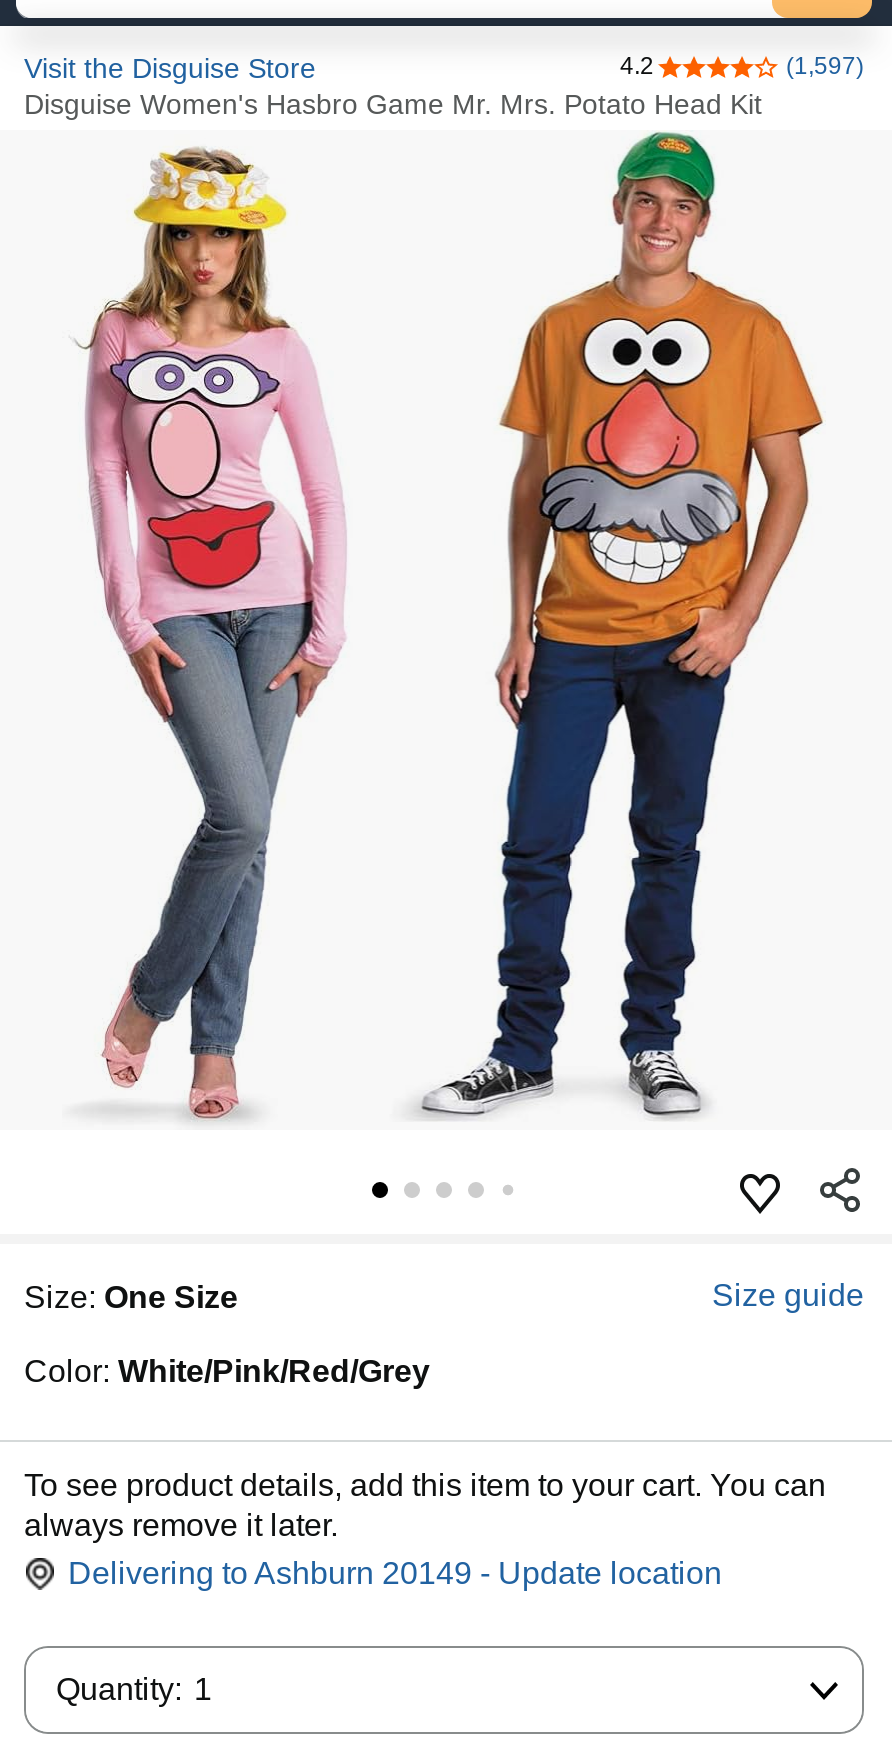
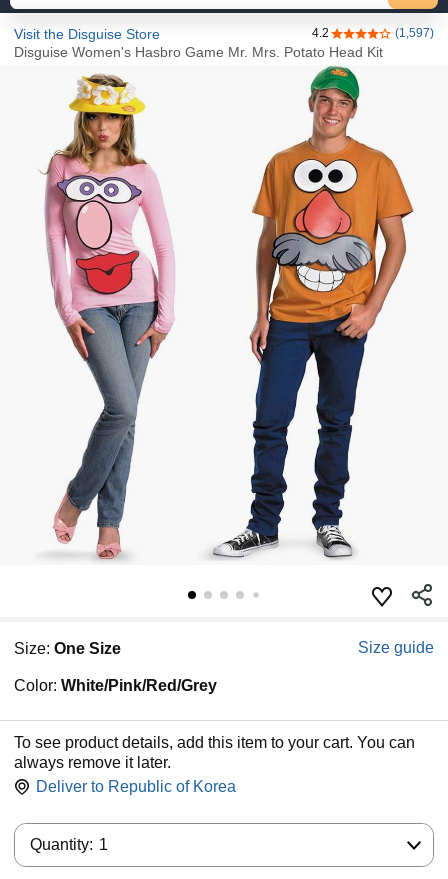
- Delivering to Ashburn 20149 - Update location
+ Deliver to Republic of Korea
